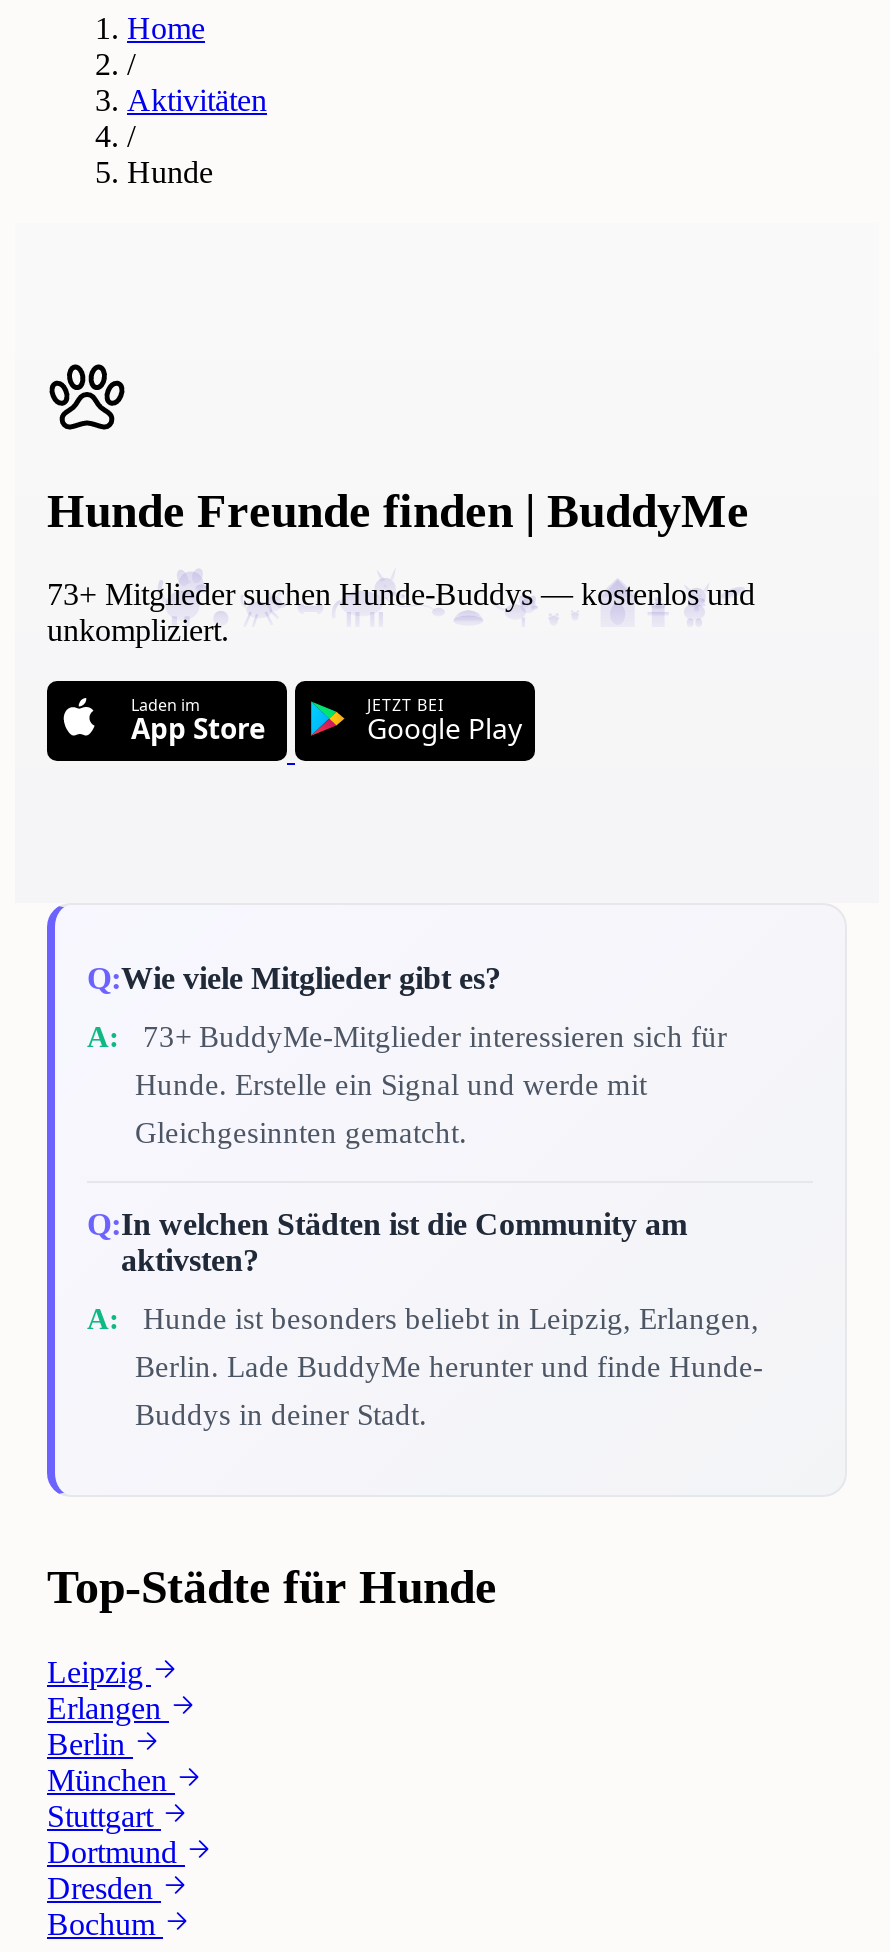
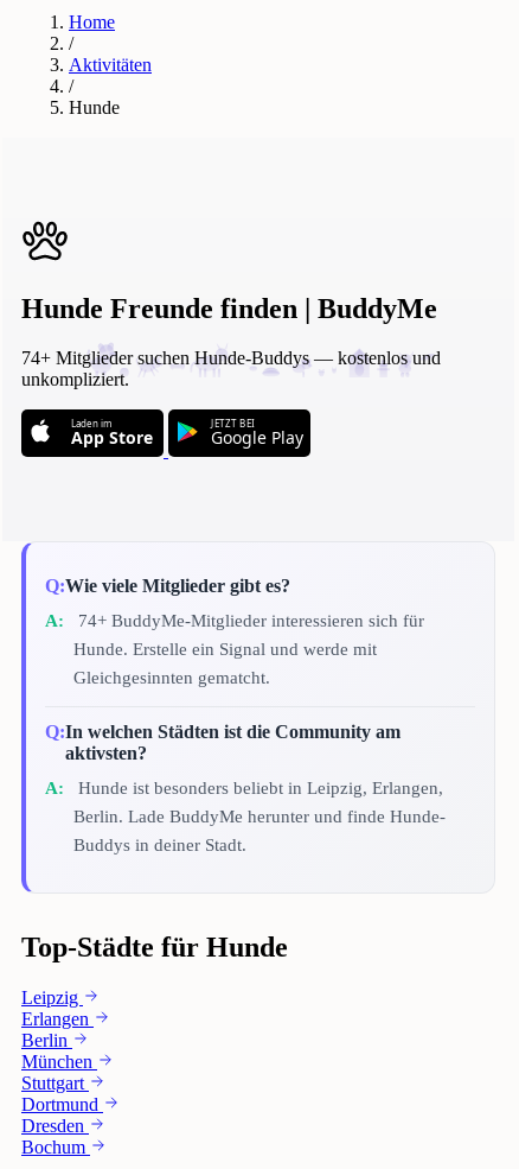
- 73+ Mitglieder suchen Hunde-Buddys — kostenlos und
+ 74+ Mitglieder suchen Hunde-Buddys — kostenlos und

- 73+ BuddyMe-Mitglieder interessieren sich für
+ 74+ BuddyMe-Mitglieder interessieren sich für
